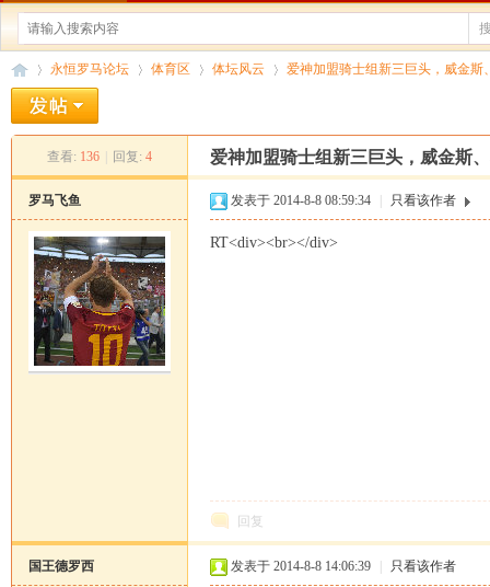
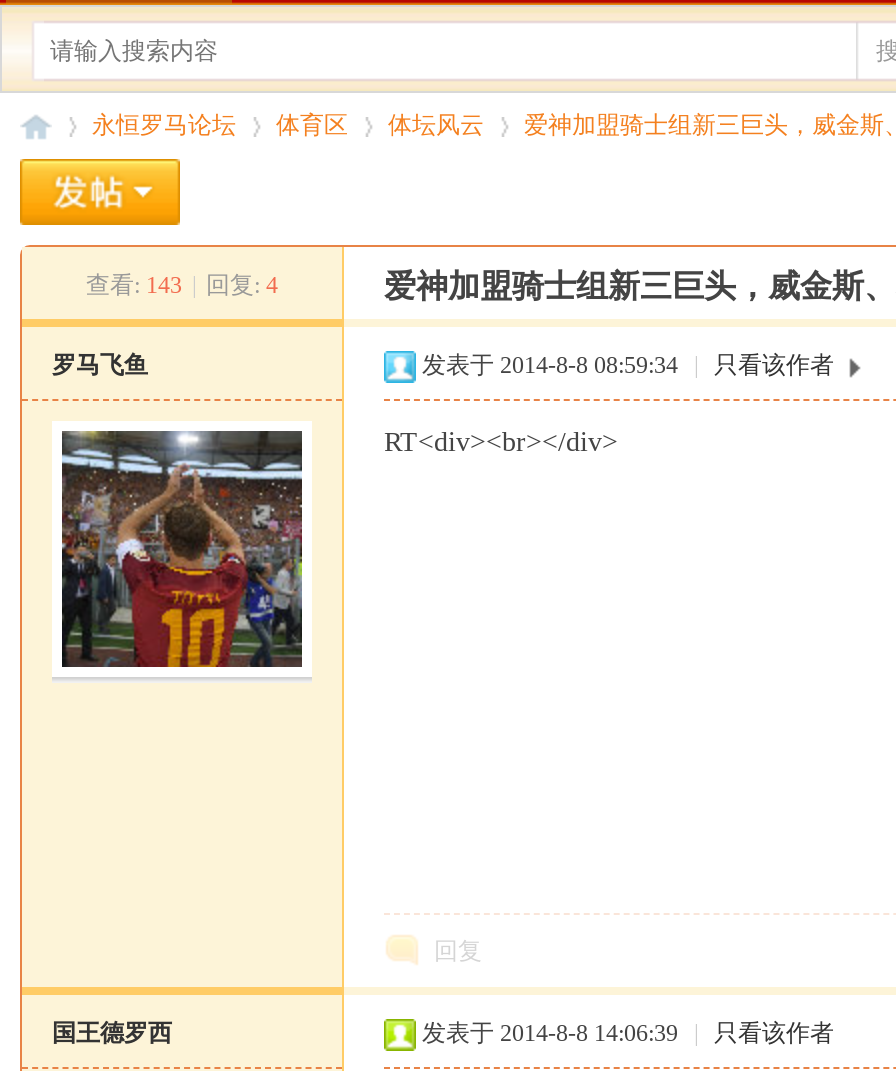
- 查看: 136
+ 查看: 143
